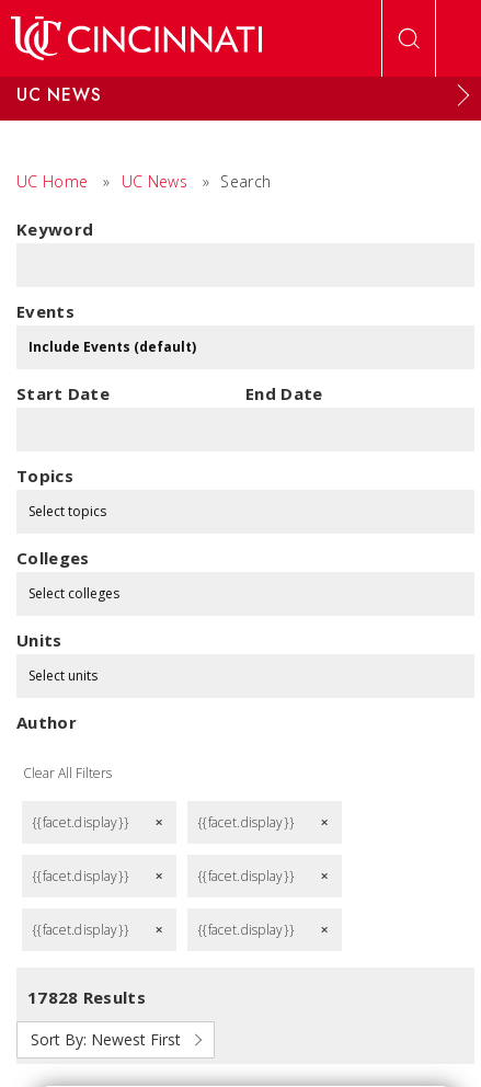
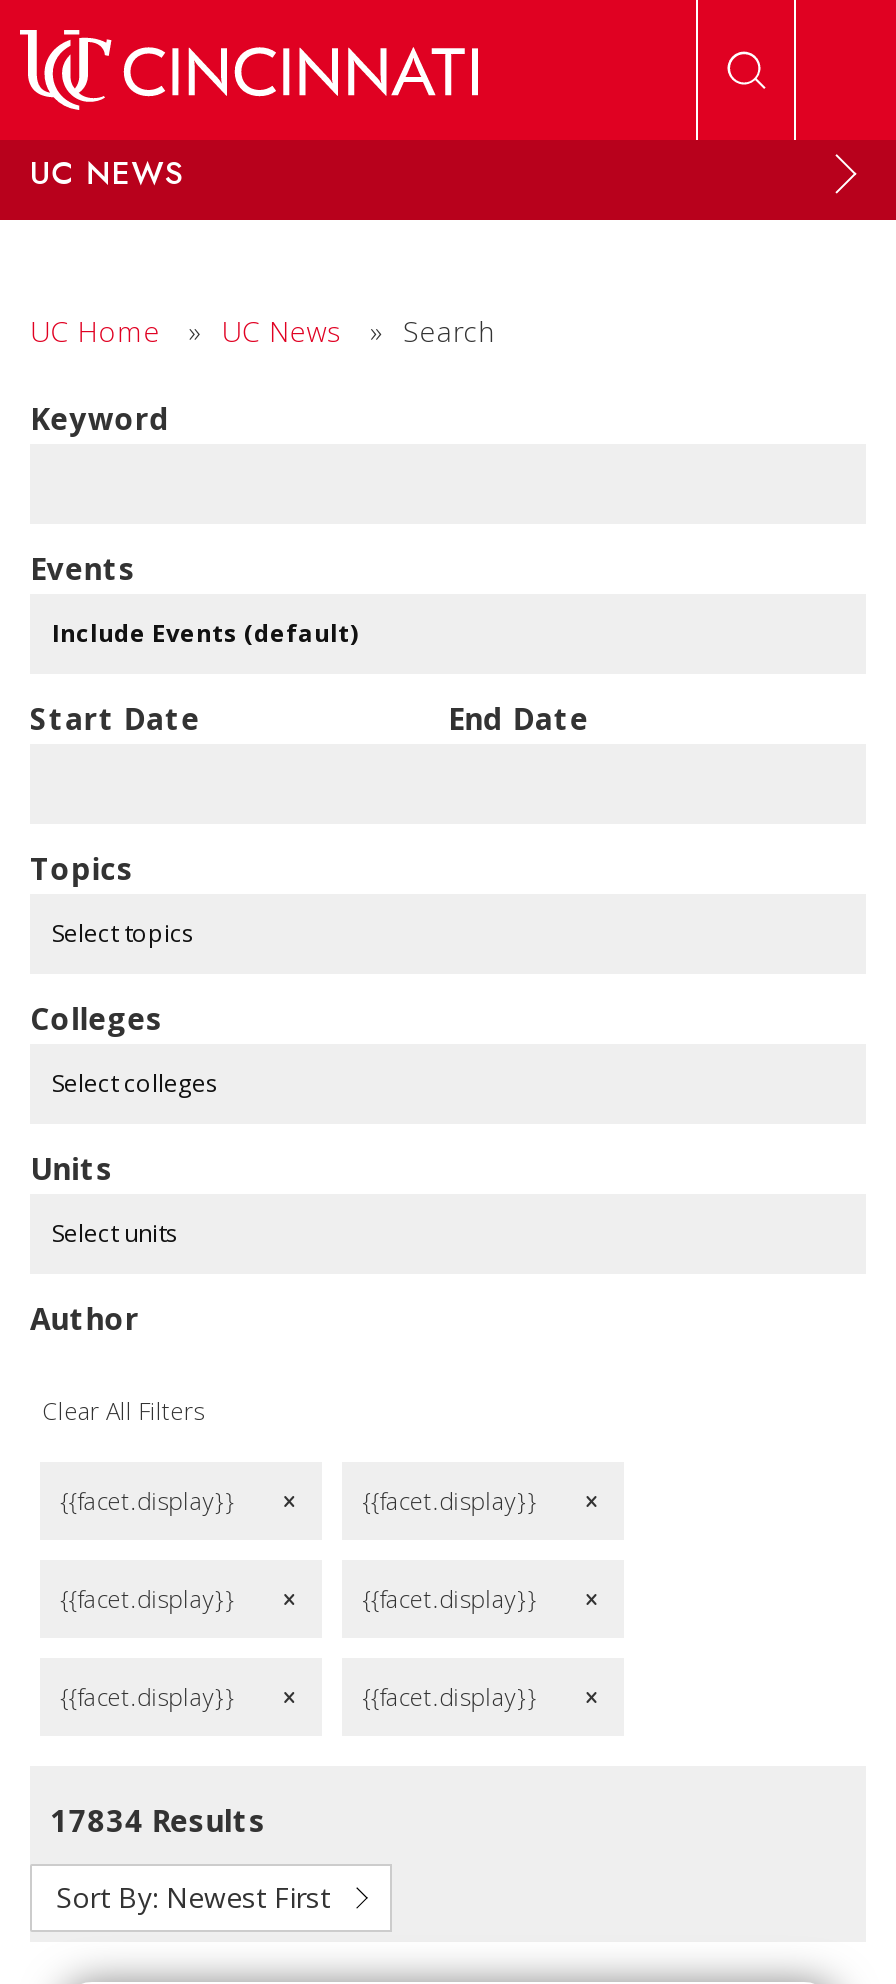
- 17828 Results
+ 17834 Results
